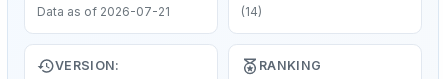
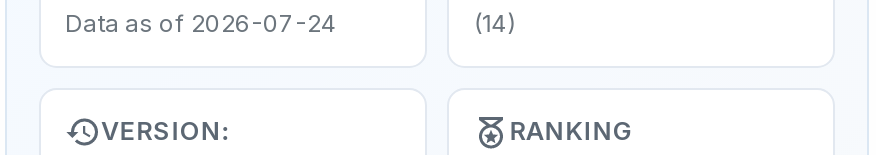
- Data as of 2026-07-21
+ Data as of 2026-07-24
